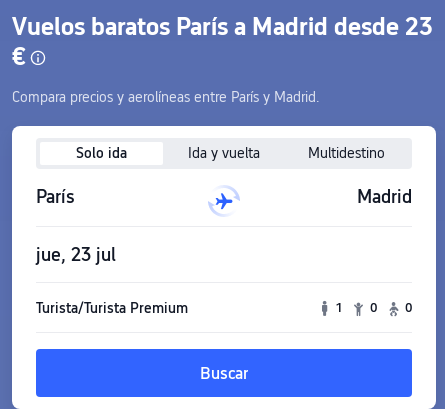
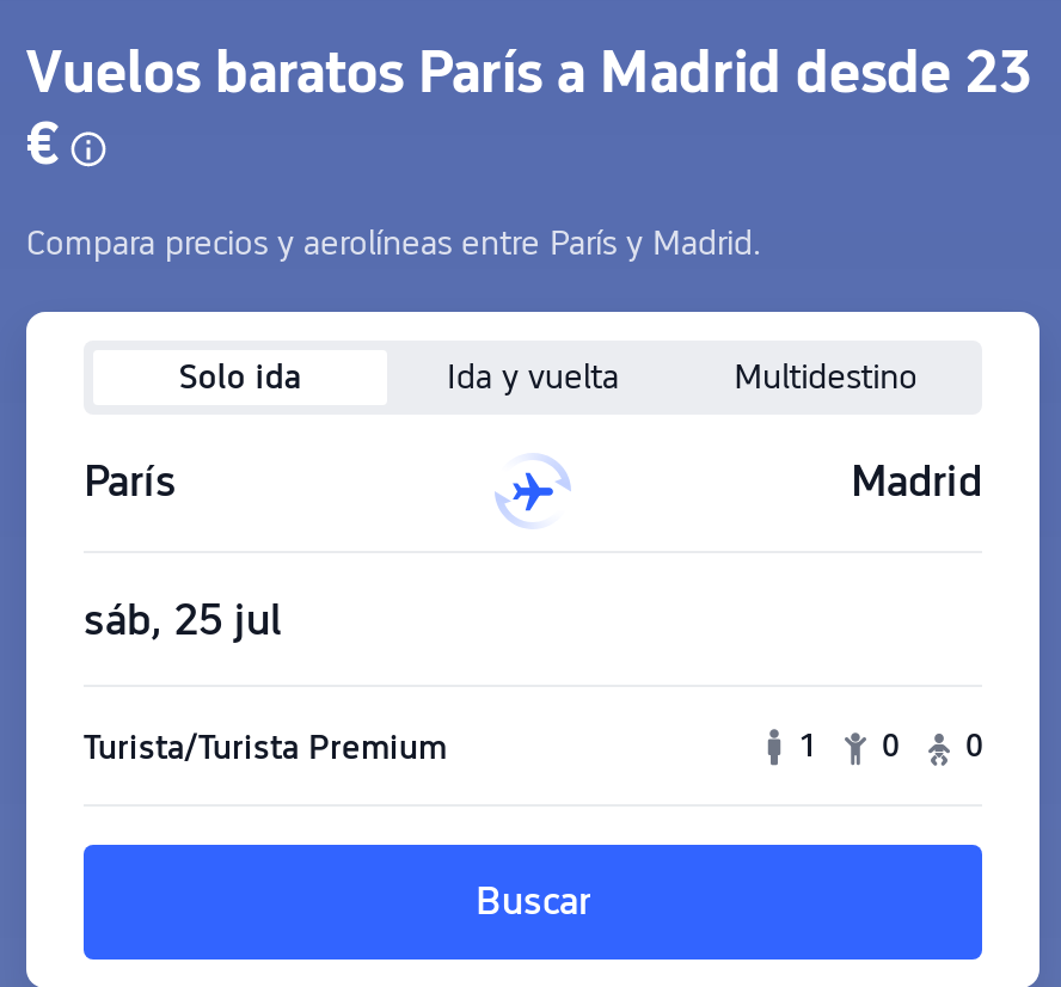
- jue, 23 jul
+ sáb, 25 jul
